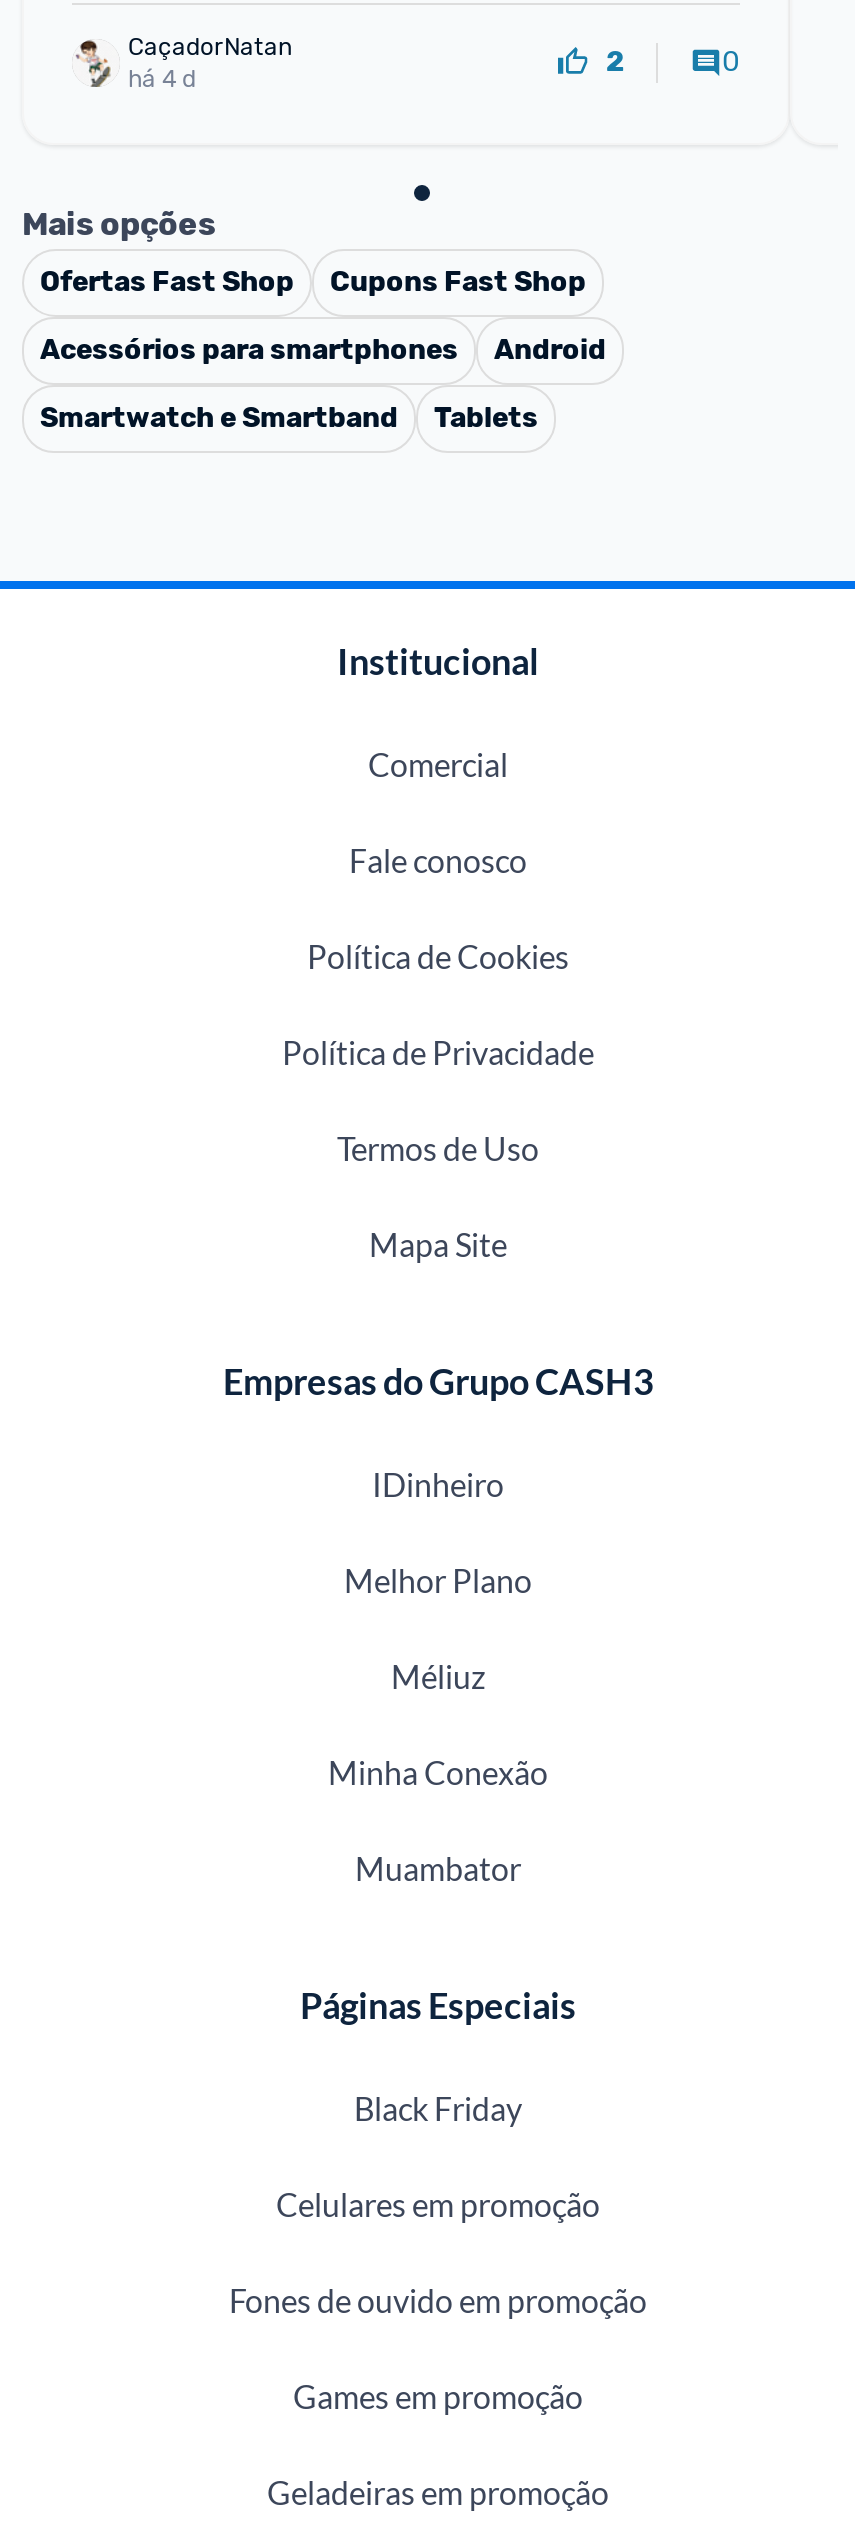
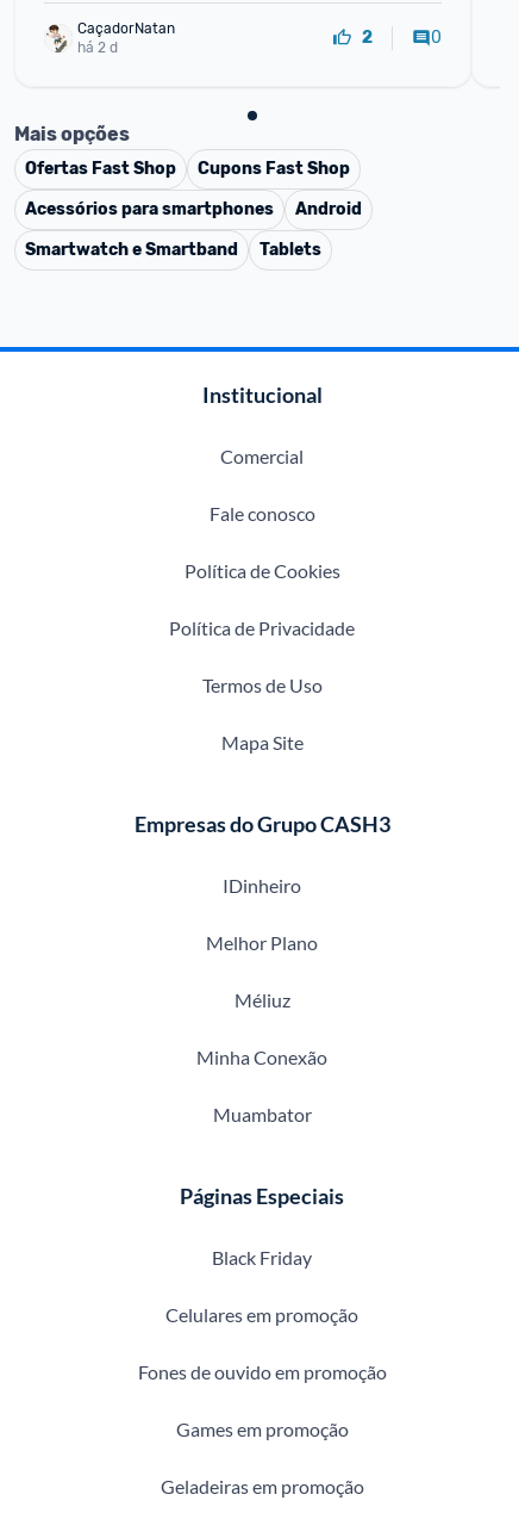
- há 4 d
+ há 2 d
